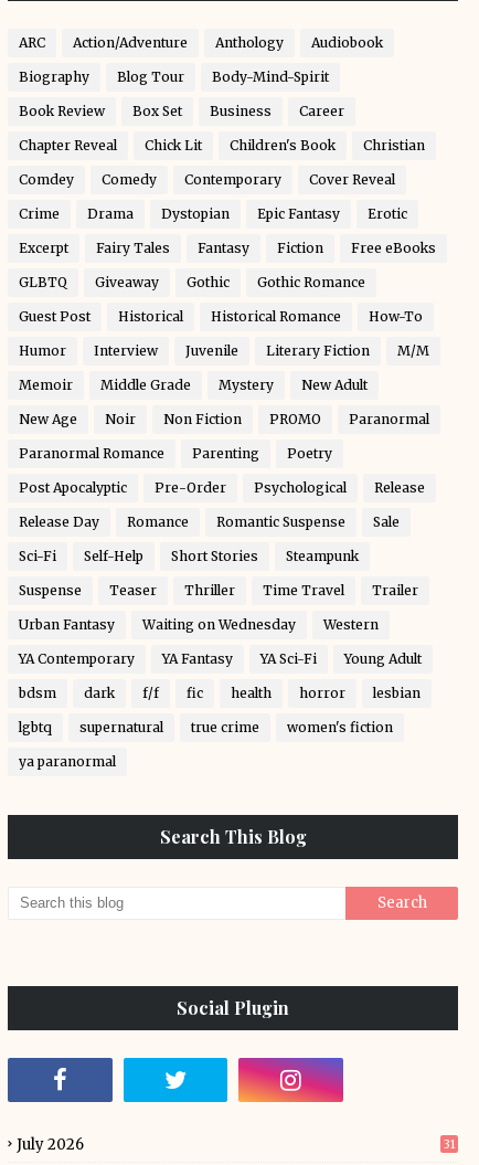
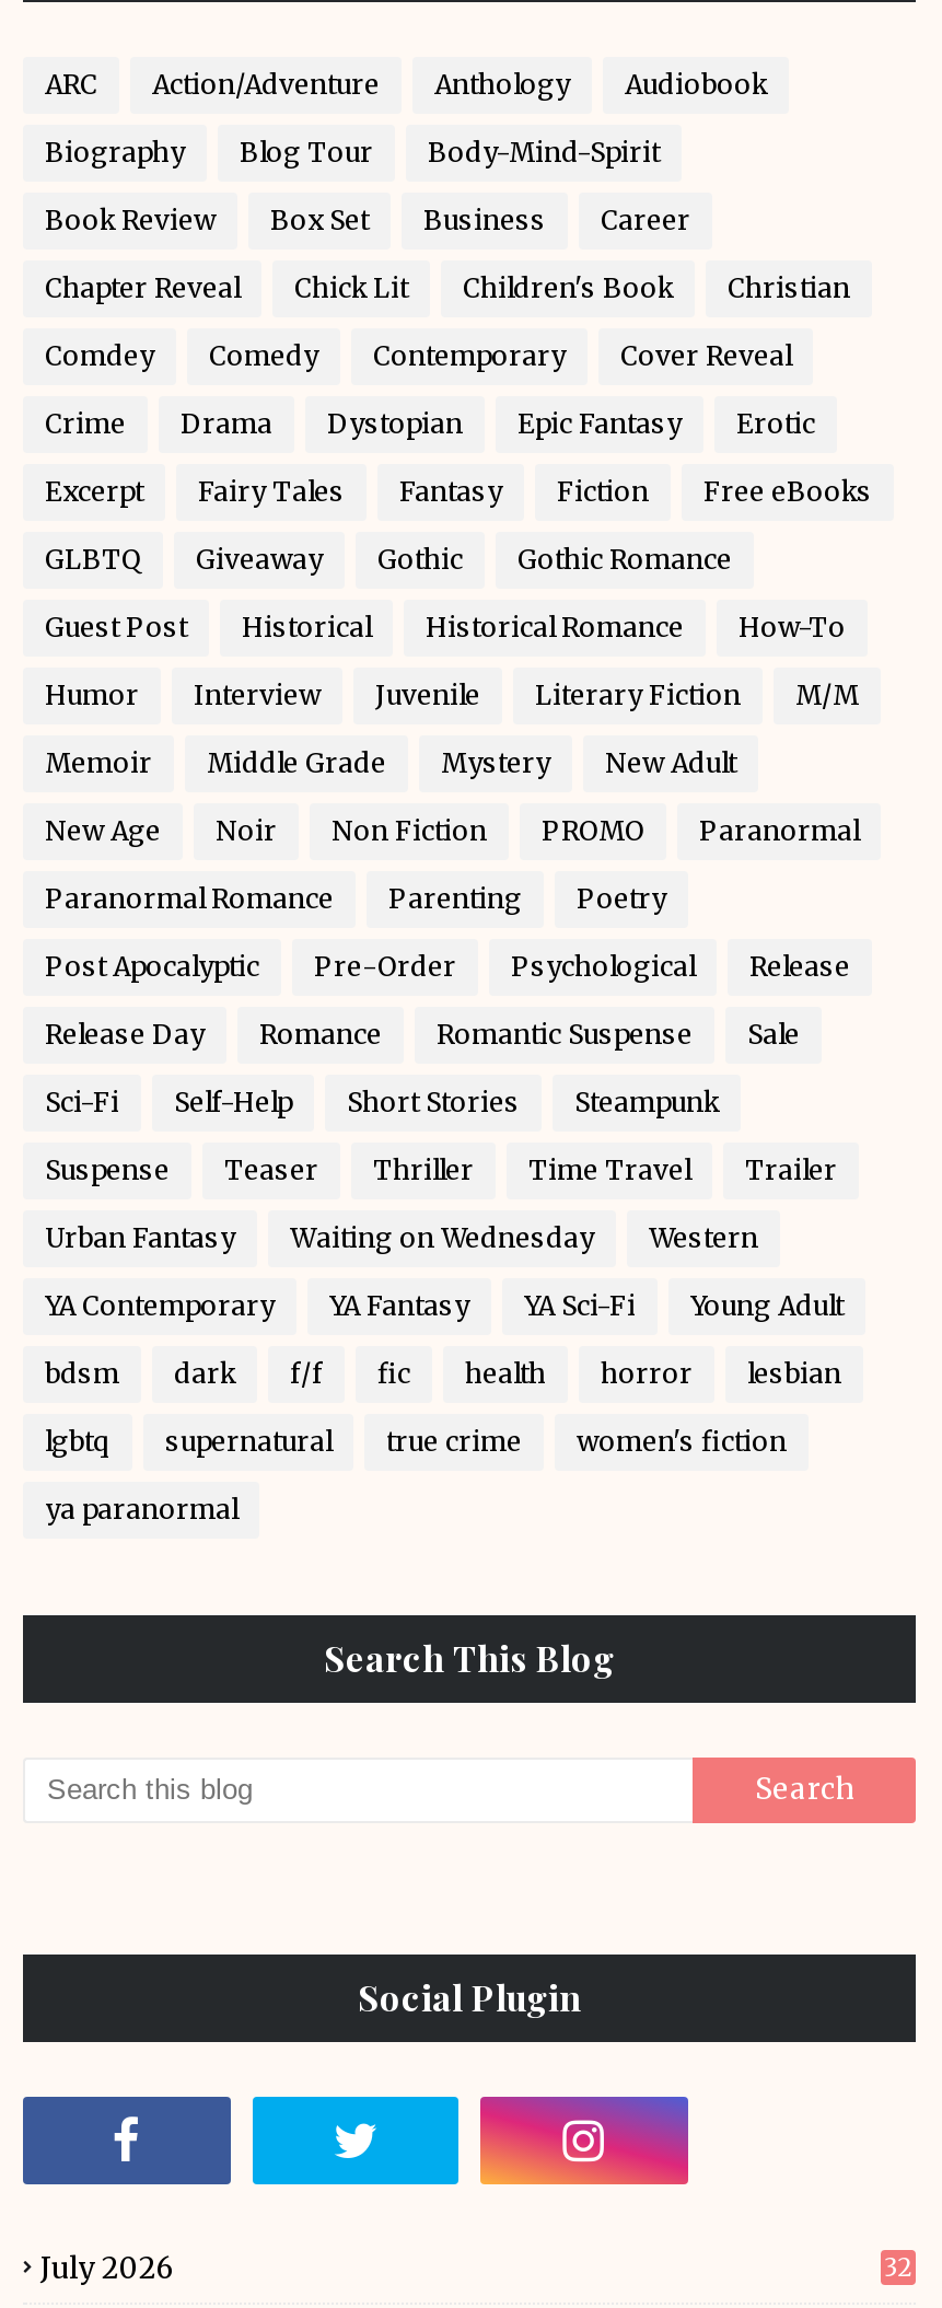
- 31
+ 32
